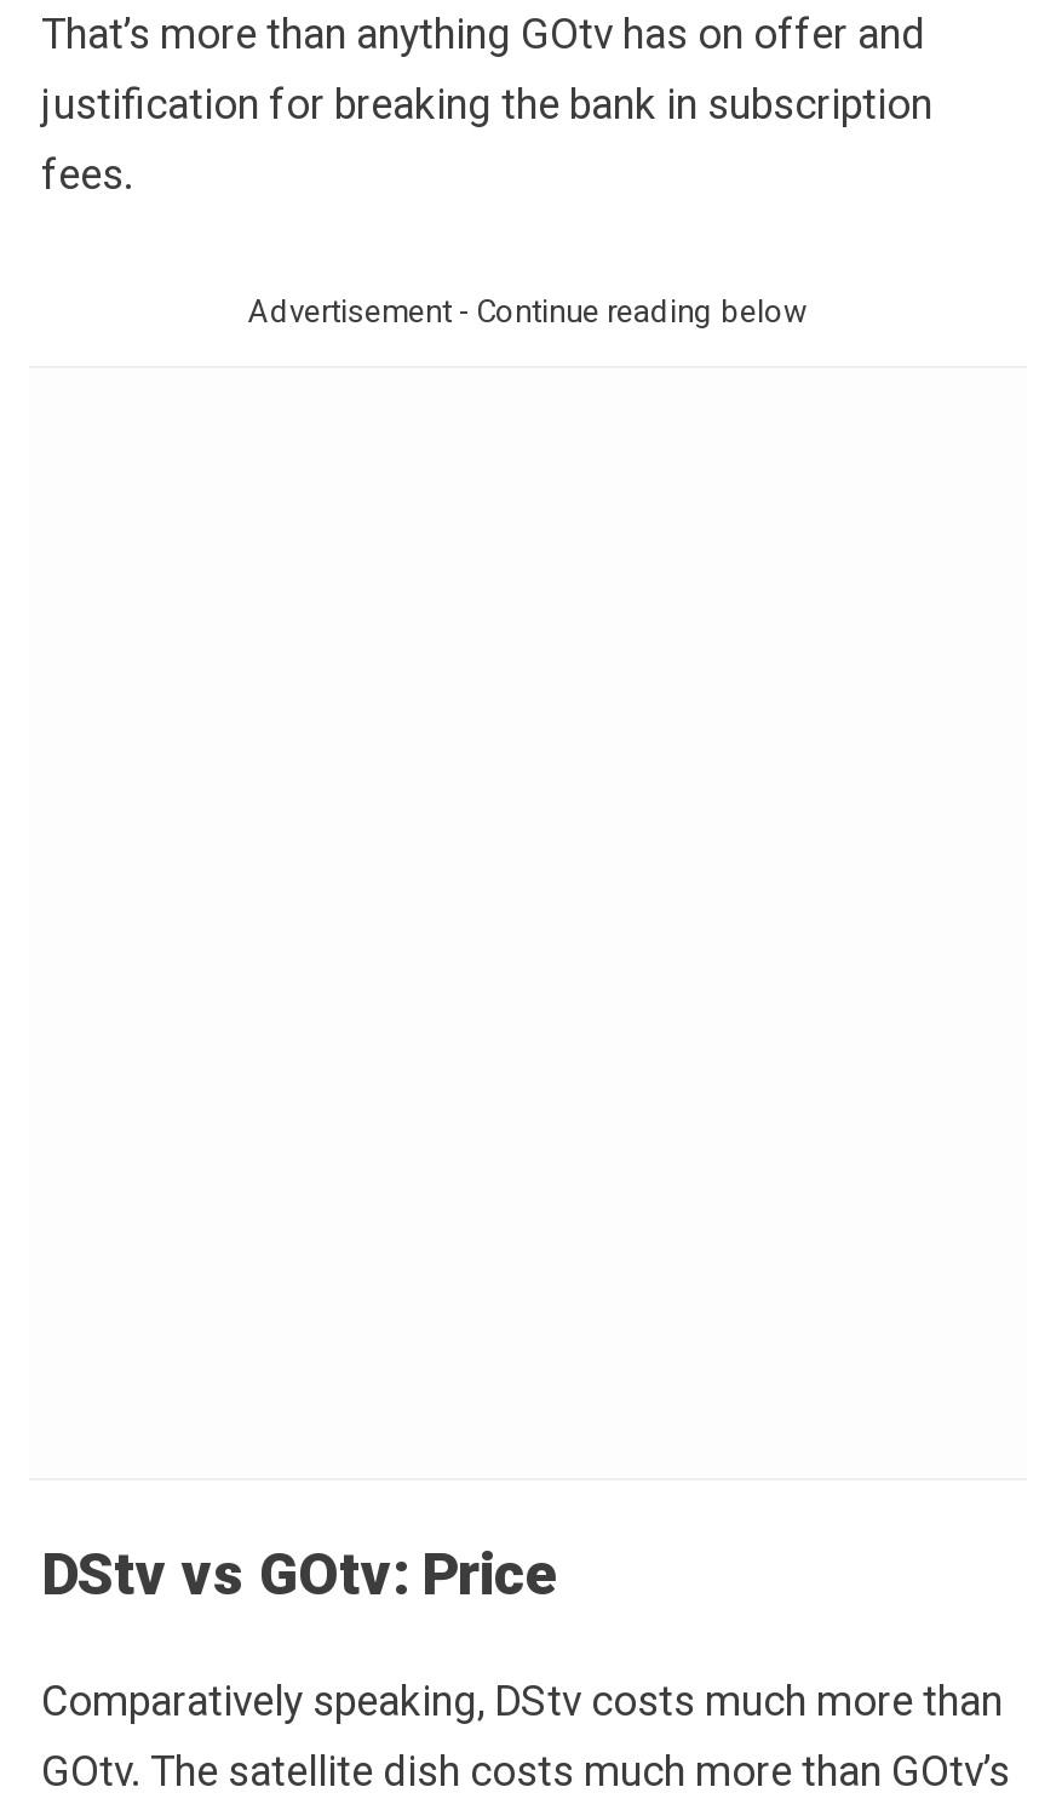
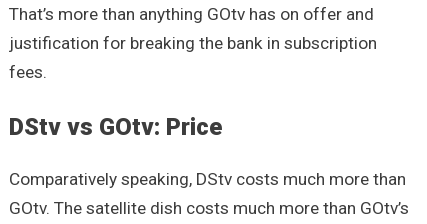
- Advertisement - Continue reading below
